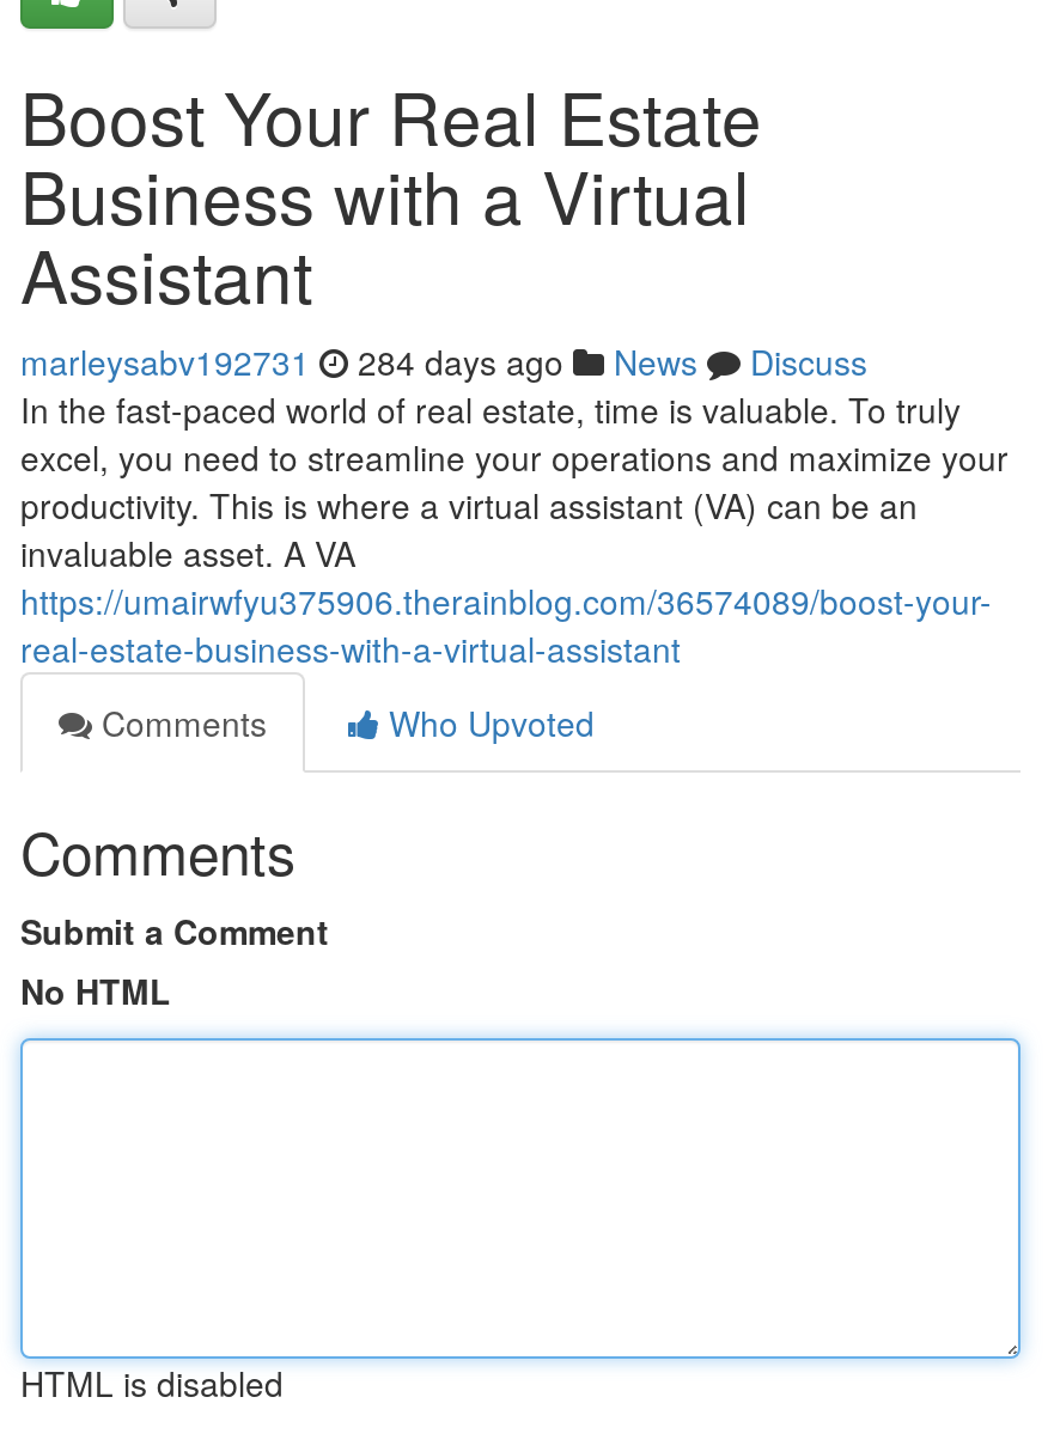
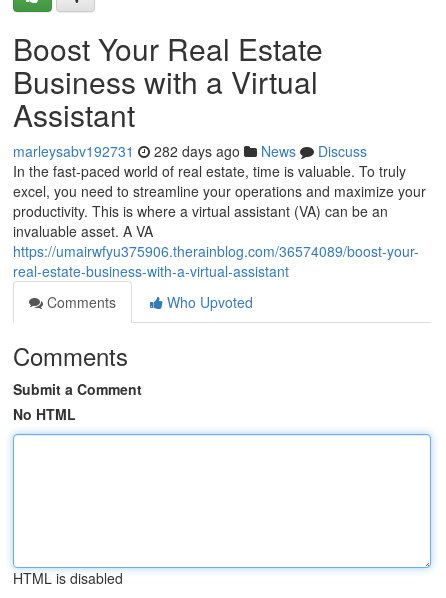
- marleysabv192731 284 days ago News Discuss
+ marleysabv192731 282 days ago News Discuss
